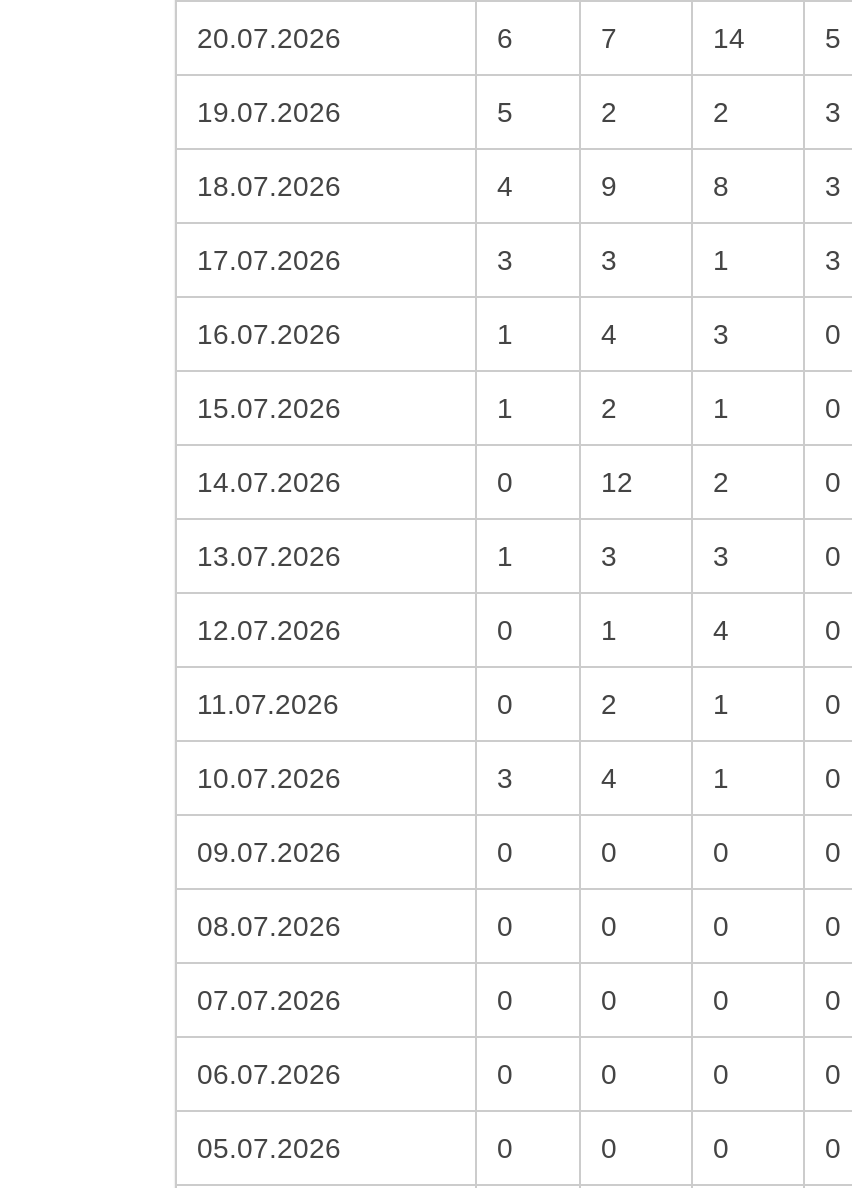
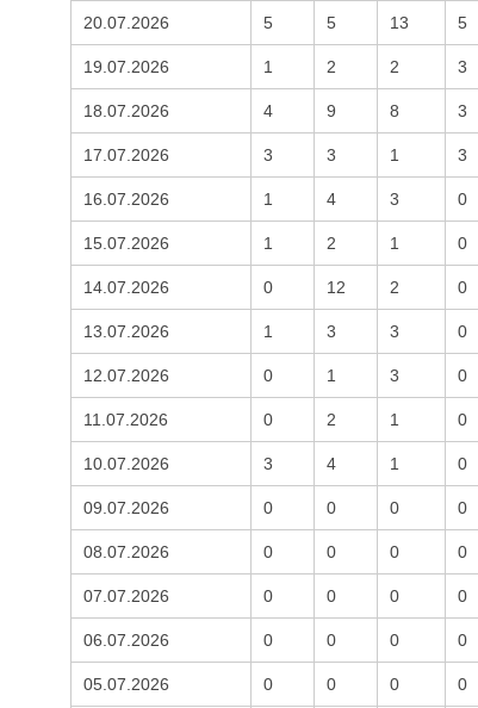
- 6
+ 5

- 7
+ 5

- 14
+ 13

- 5
+ 1

- 4
+ 3
